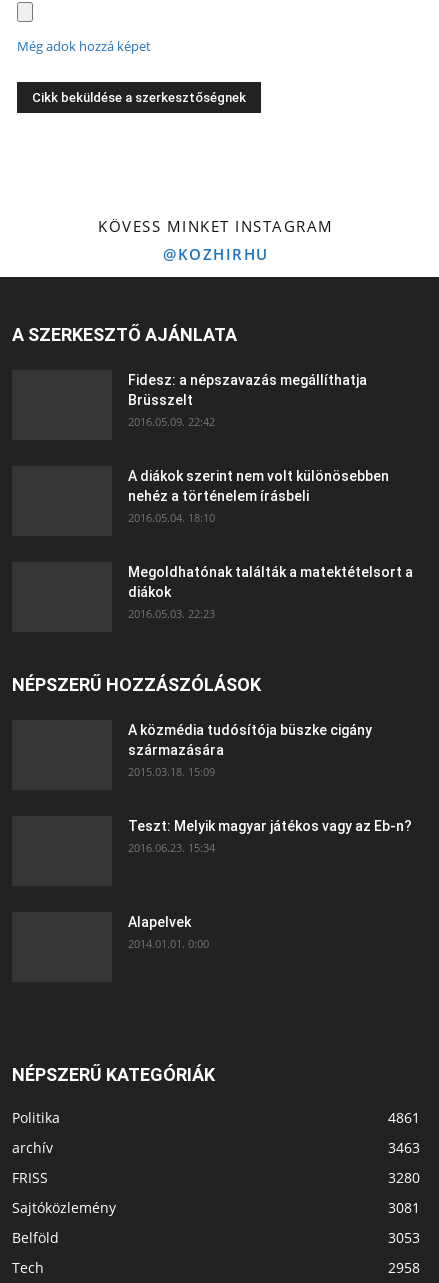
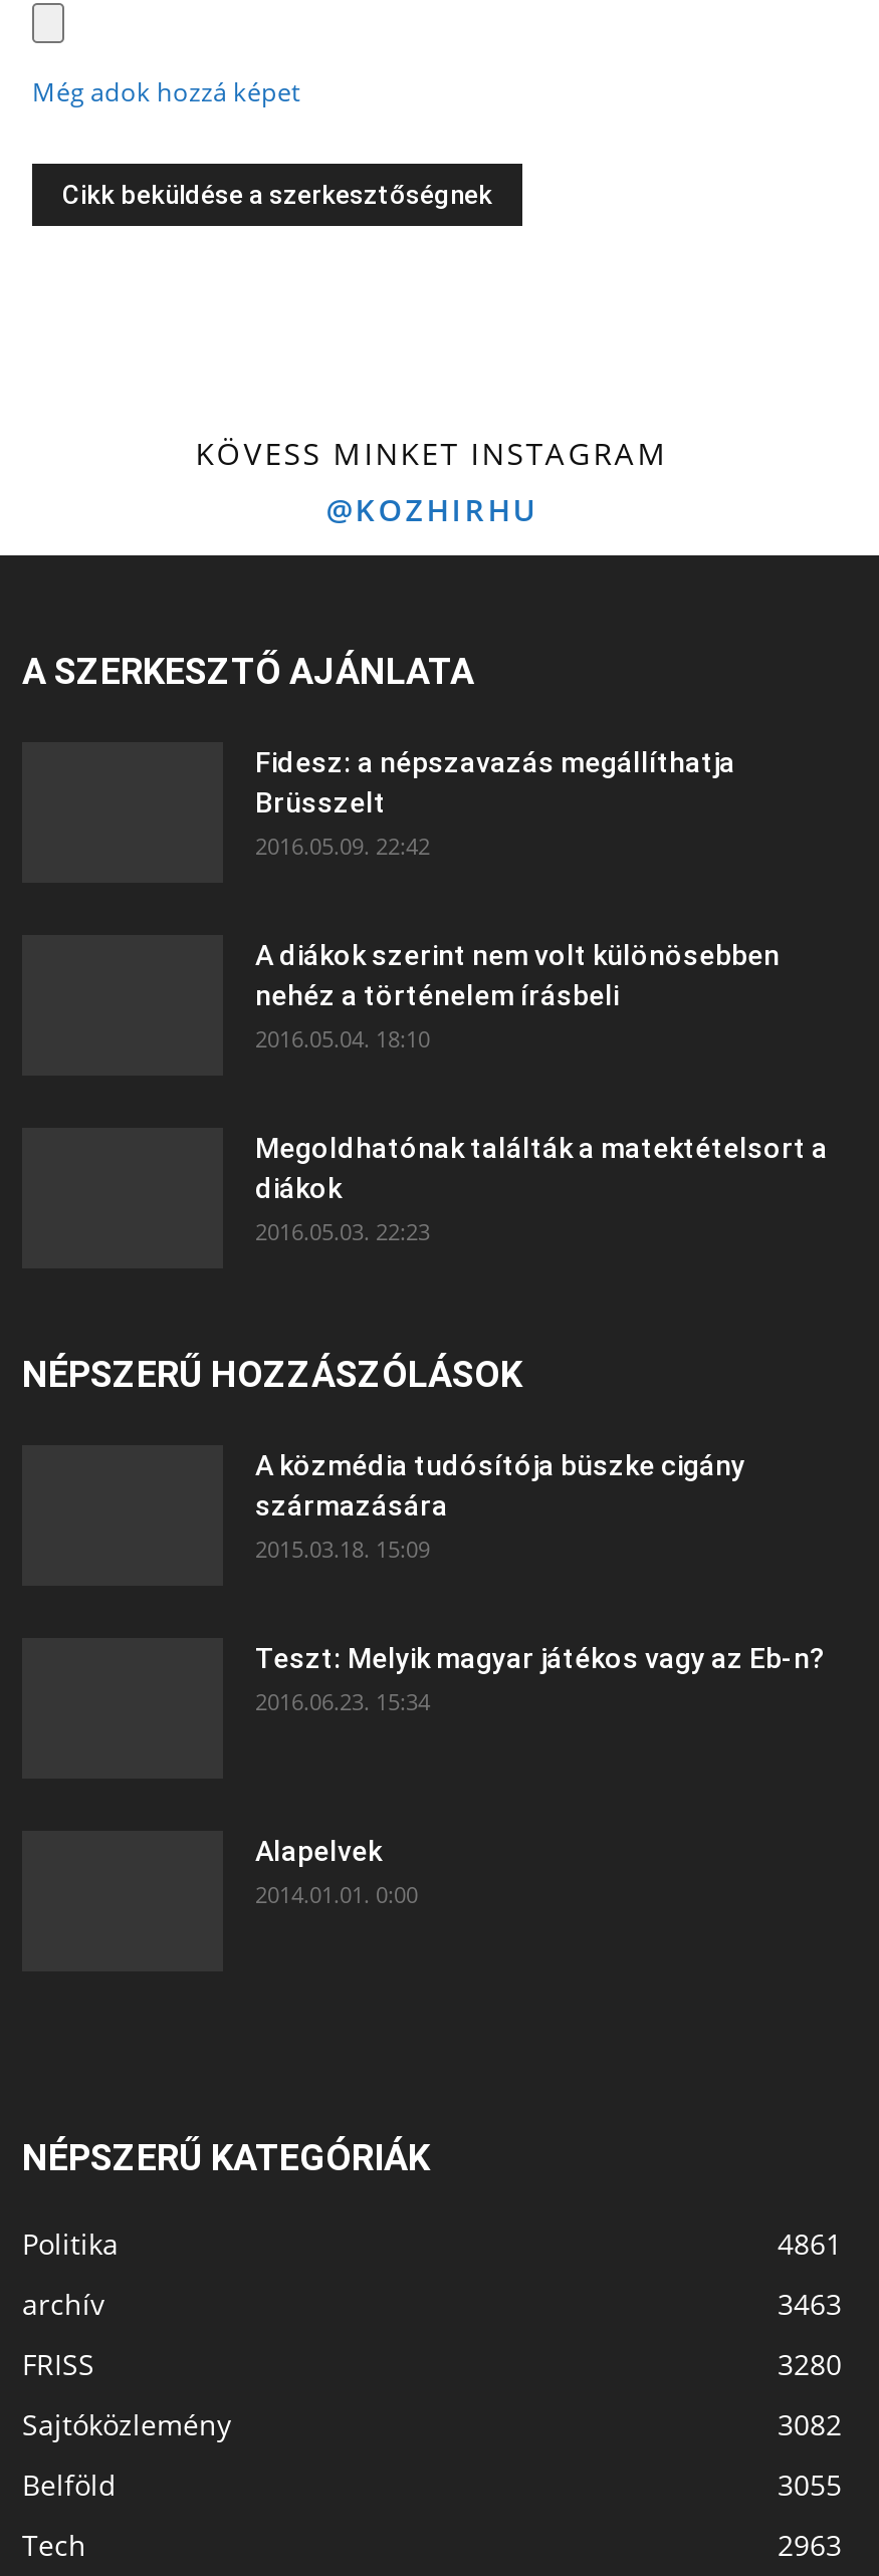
- 3081
+ 3082

- 3053
+ 3055

- 2958
+ 2963
